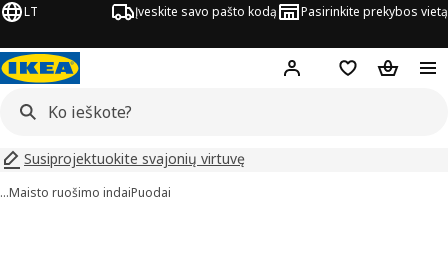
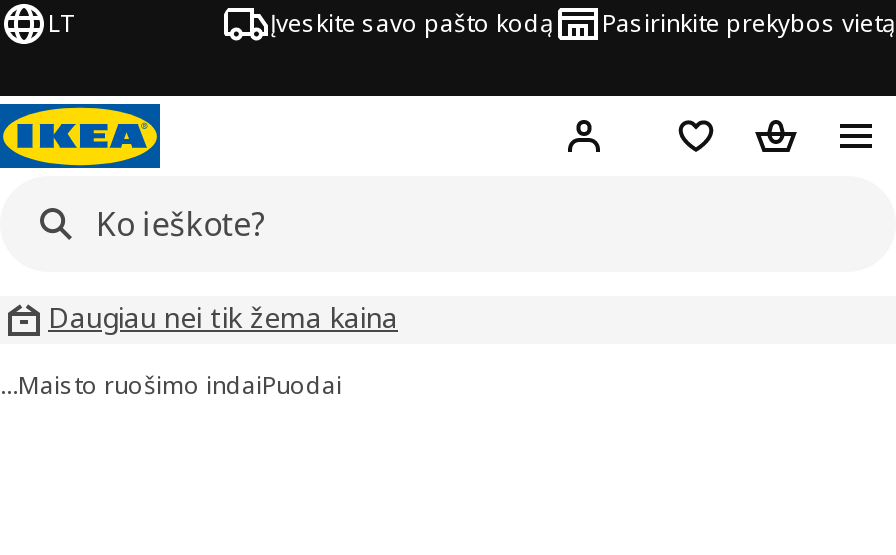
- Susiprojektuokite svajonių virtuvę
+ Daugiau nei tik žema kaina
